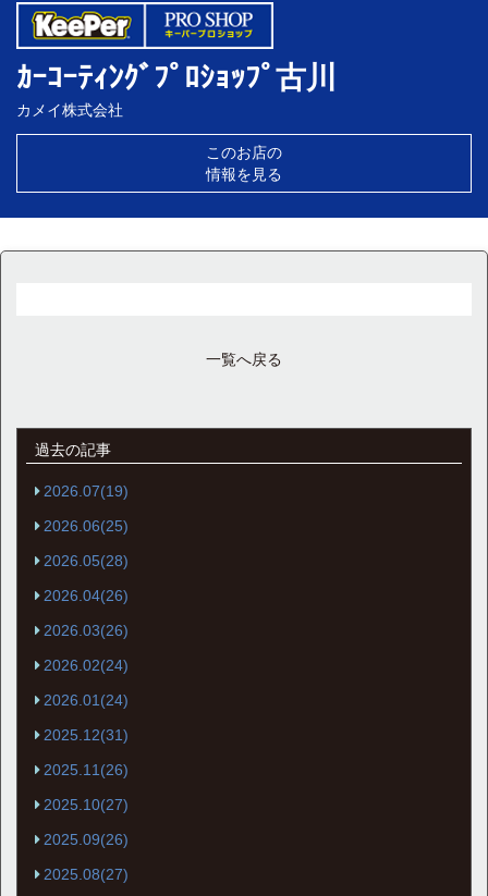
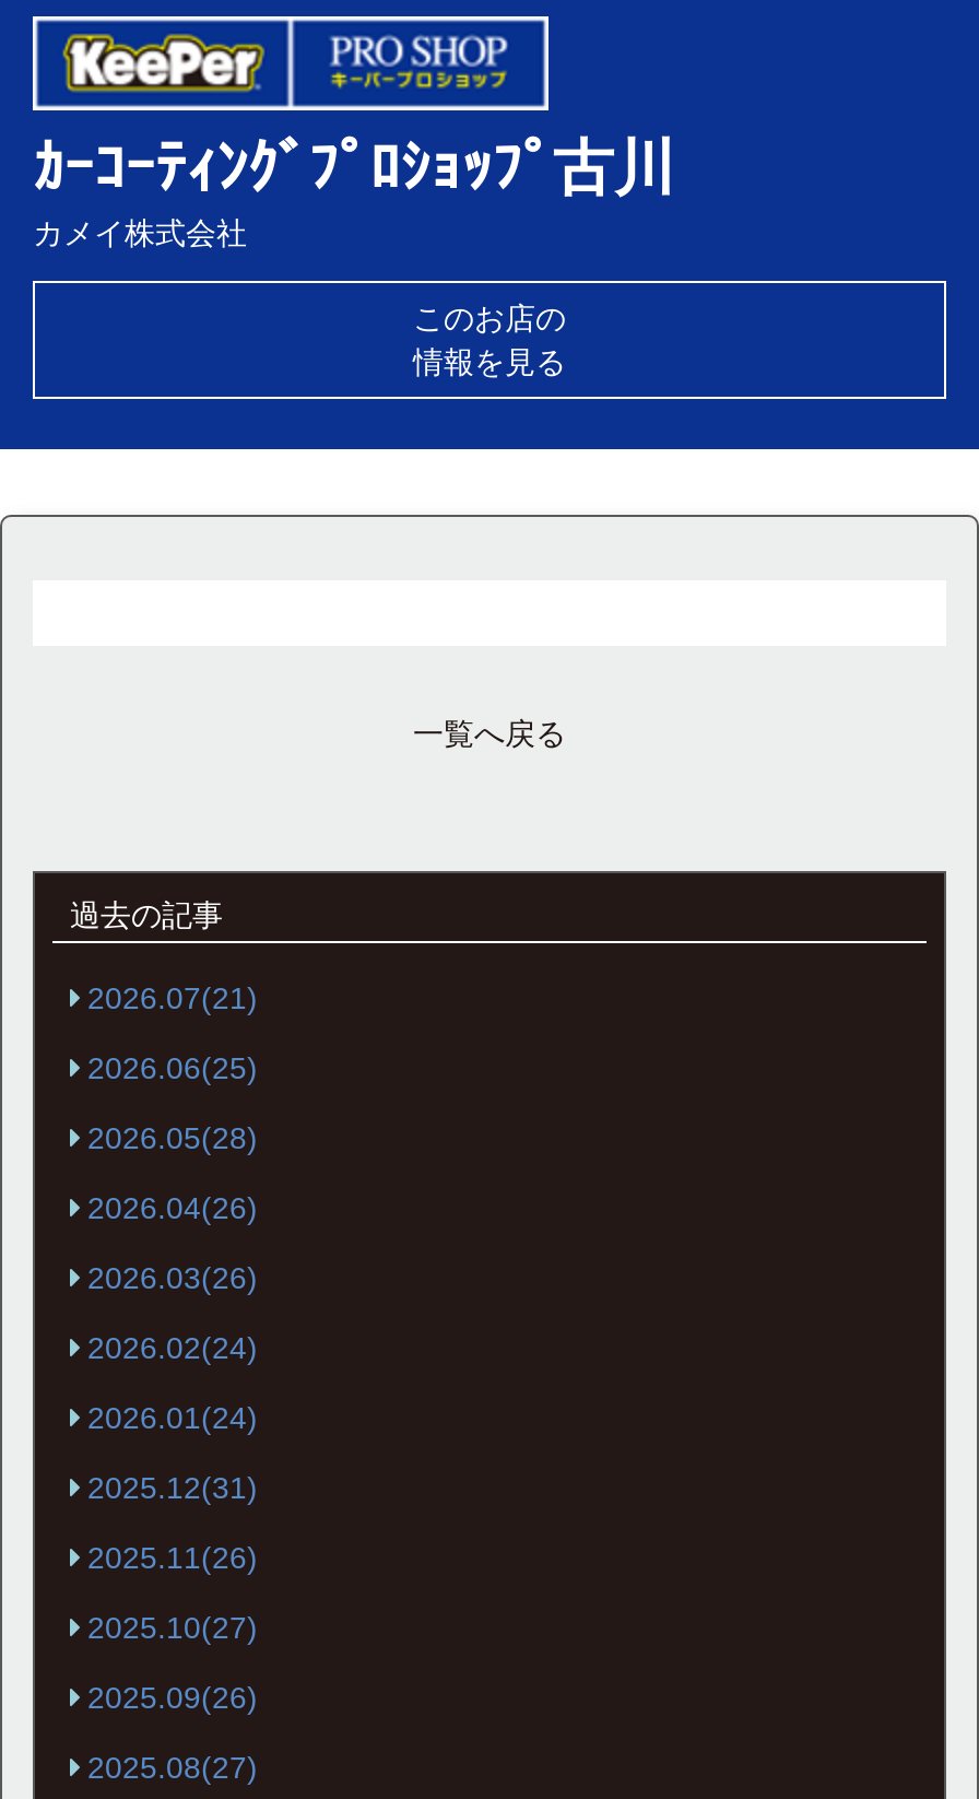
- 2026.07(19)
+ 2026.07(21)
